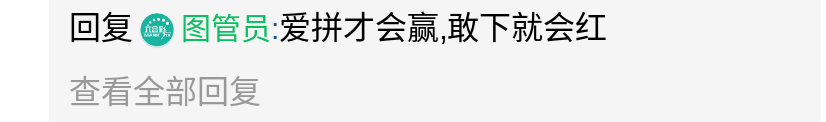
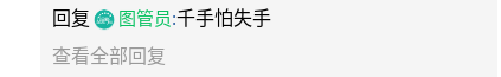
- 图管员:爱拼才会赢,敢下就会红
+ 图管员:千手怕失手
